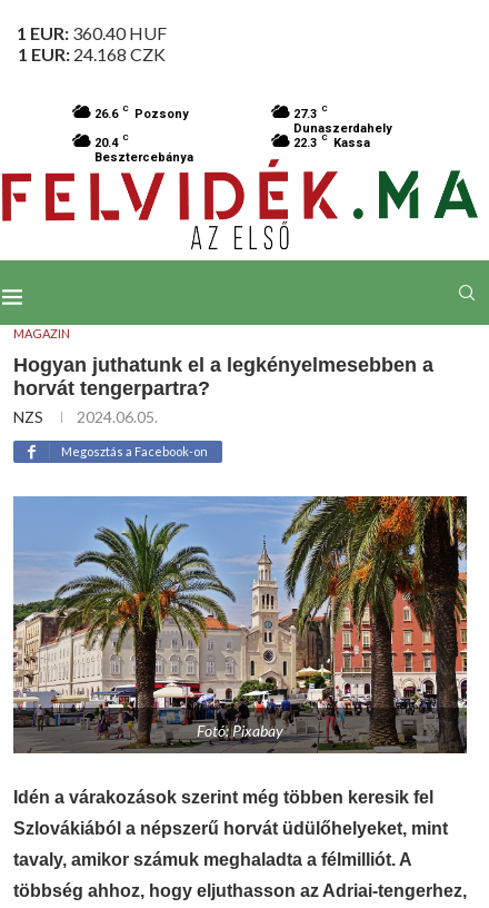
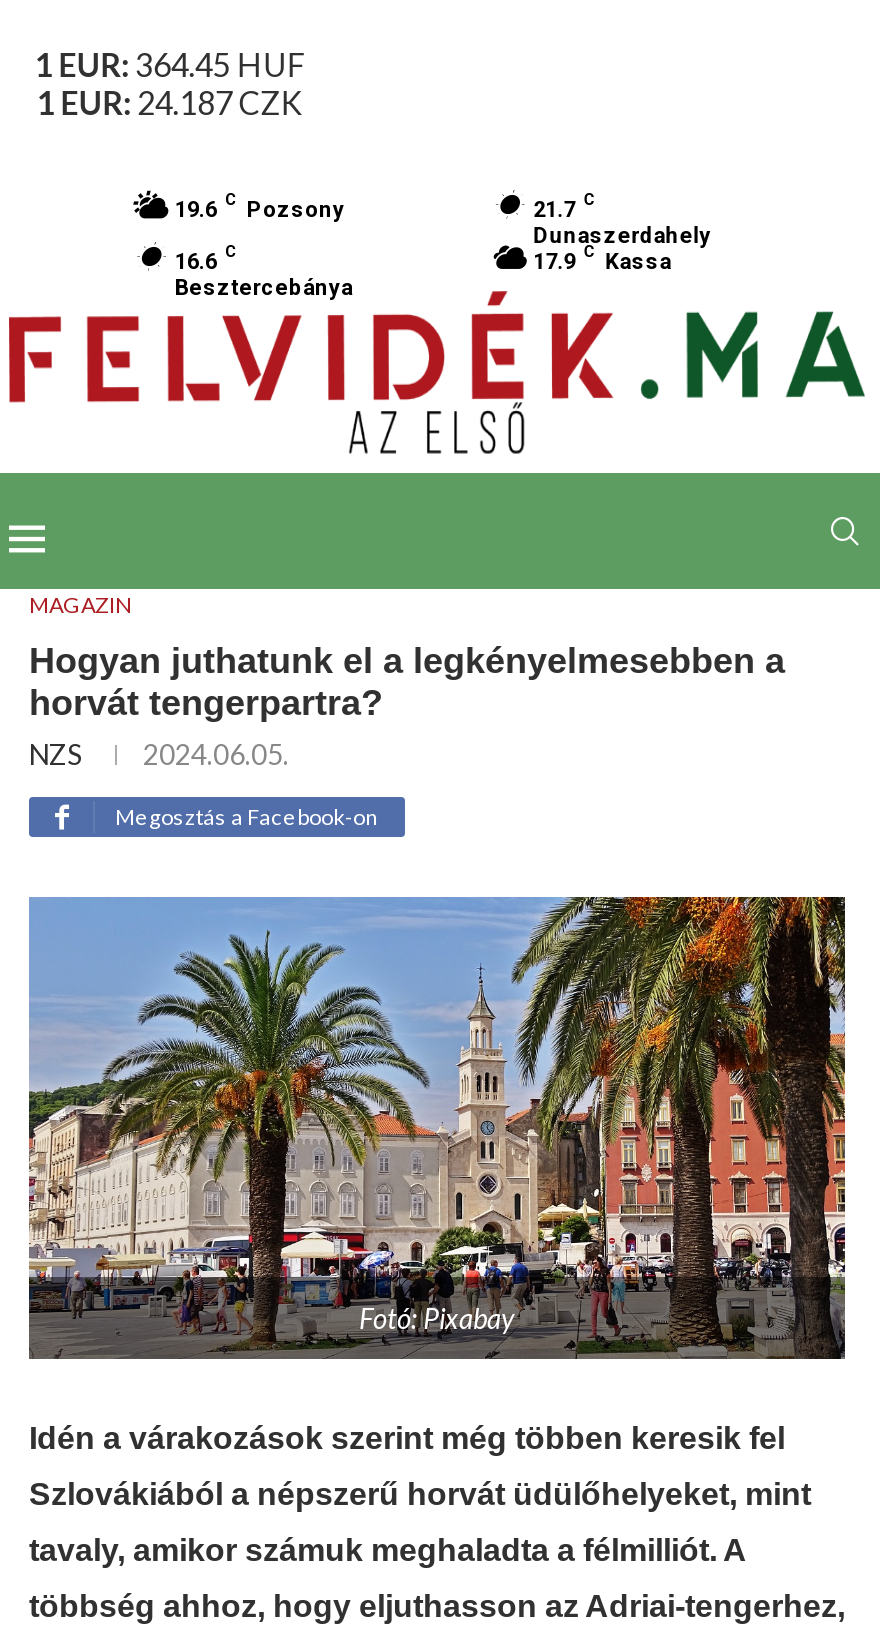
- 1 EUR: 360.40 HUF
+ 1 EUR: 364.45 HUF

- 1 EUR: 24.168 CZK
+ 1 EUR: 24.187 CZK

- 26.6 C Pozsony
+ 19.6 C Pozsony

- 27.3 C
+ 21.7 C

- 20.4 C
+ 16.6 C

- 22.3 C Kassa
+ 17.9 C Kassa
